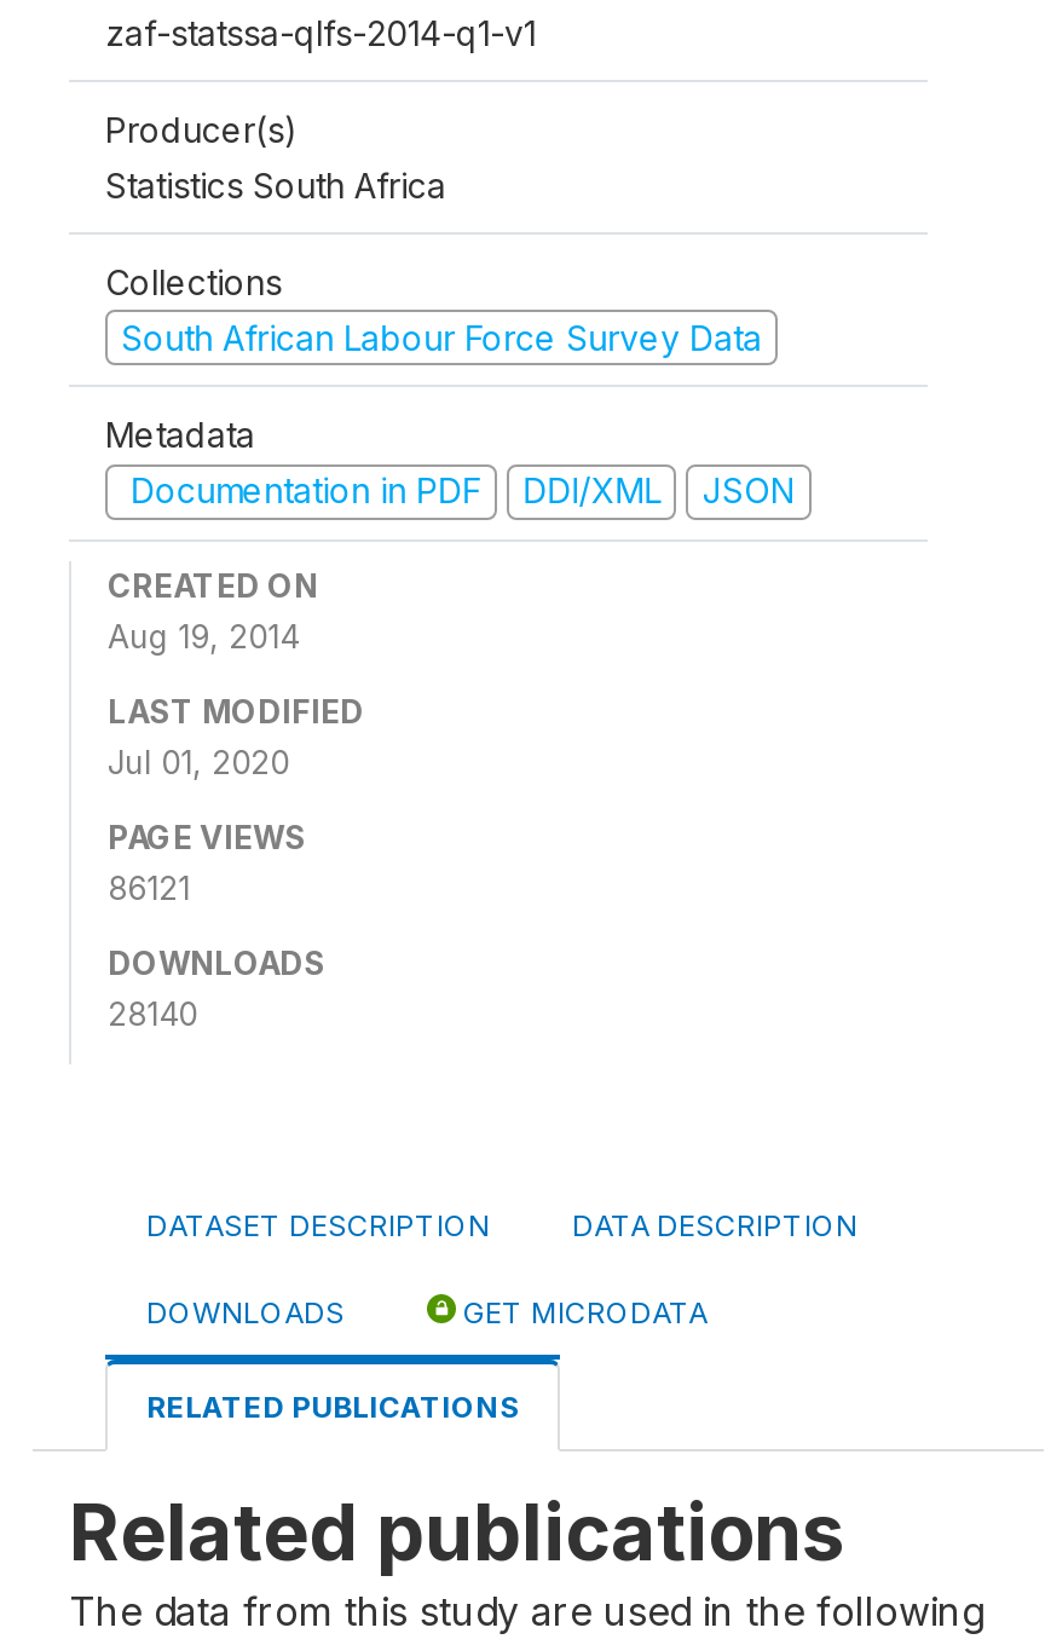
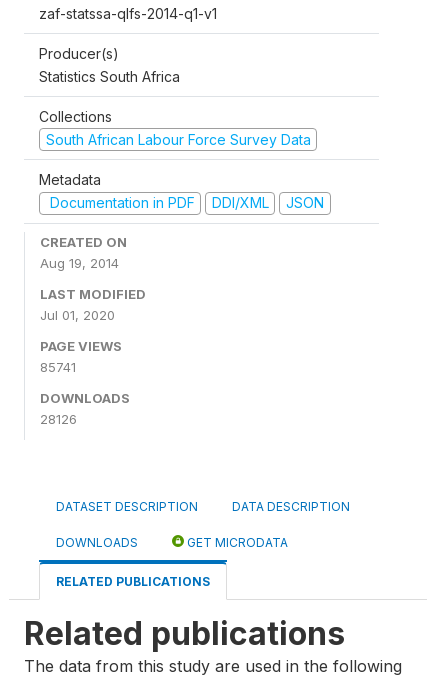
- 86121
+ 85741

- 28140
+ 28126
